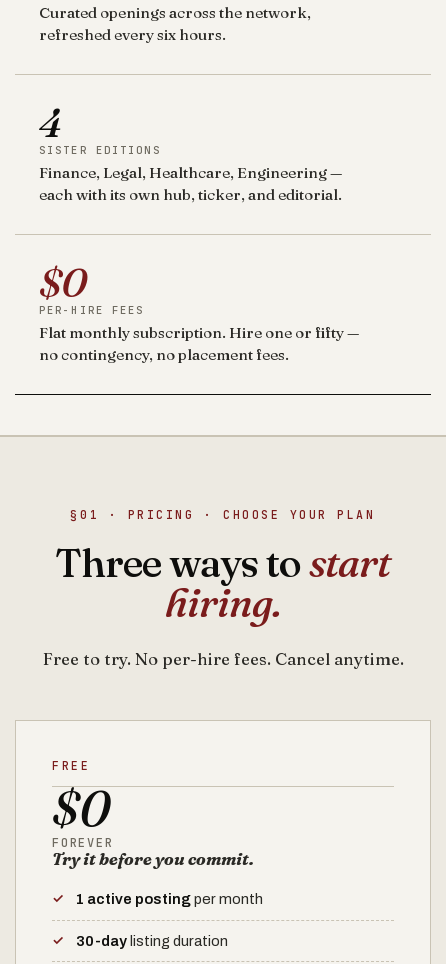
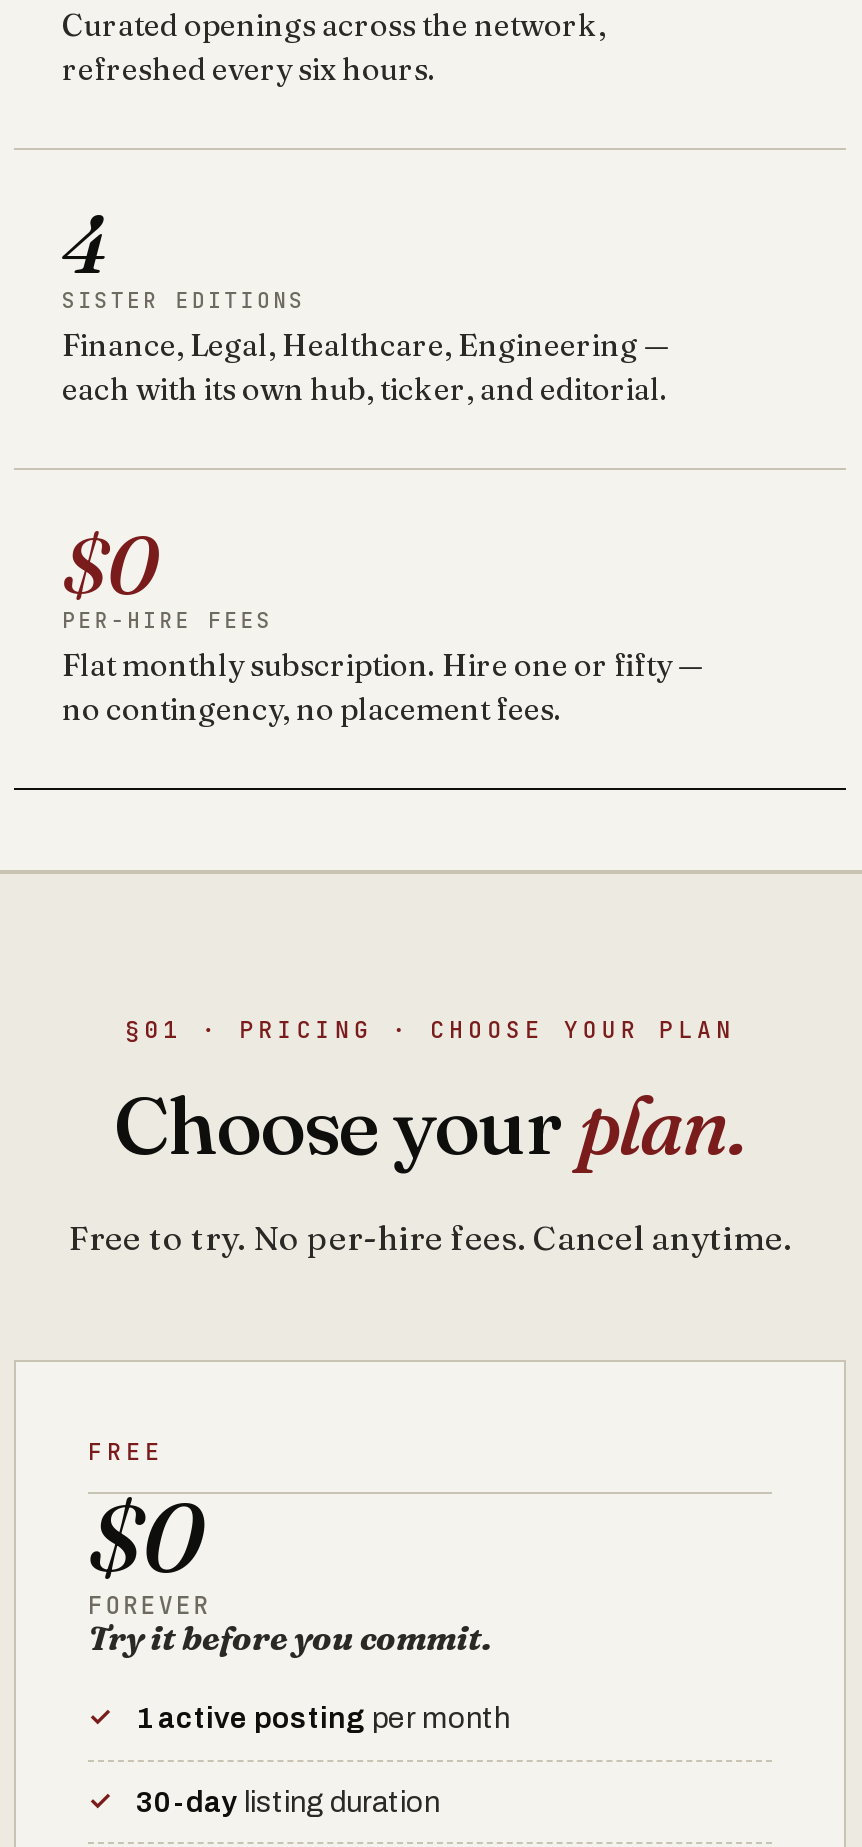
- Three ways to start
- hiring.
+ Choose your plan.
